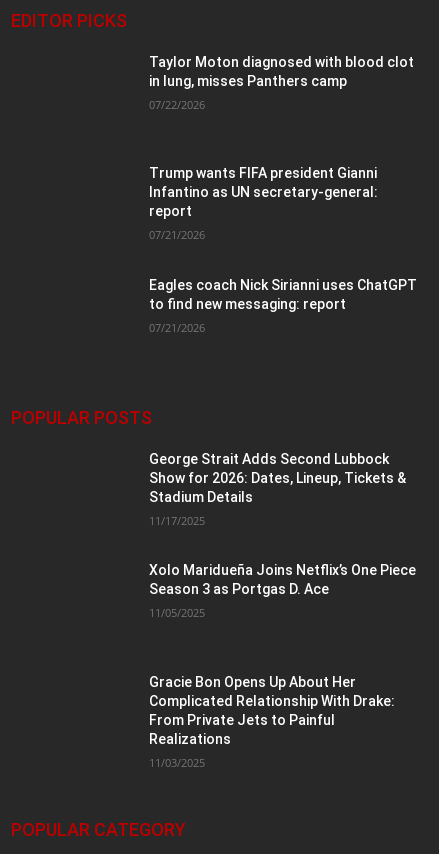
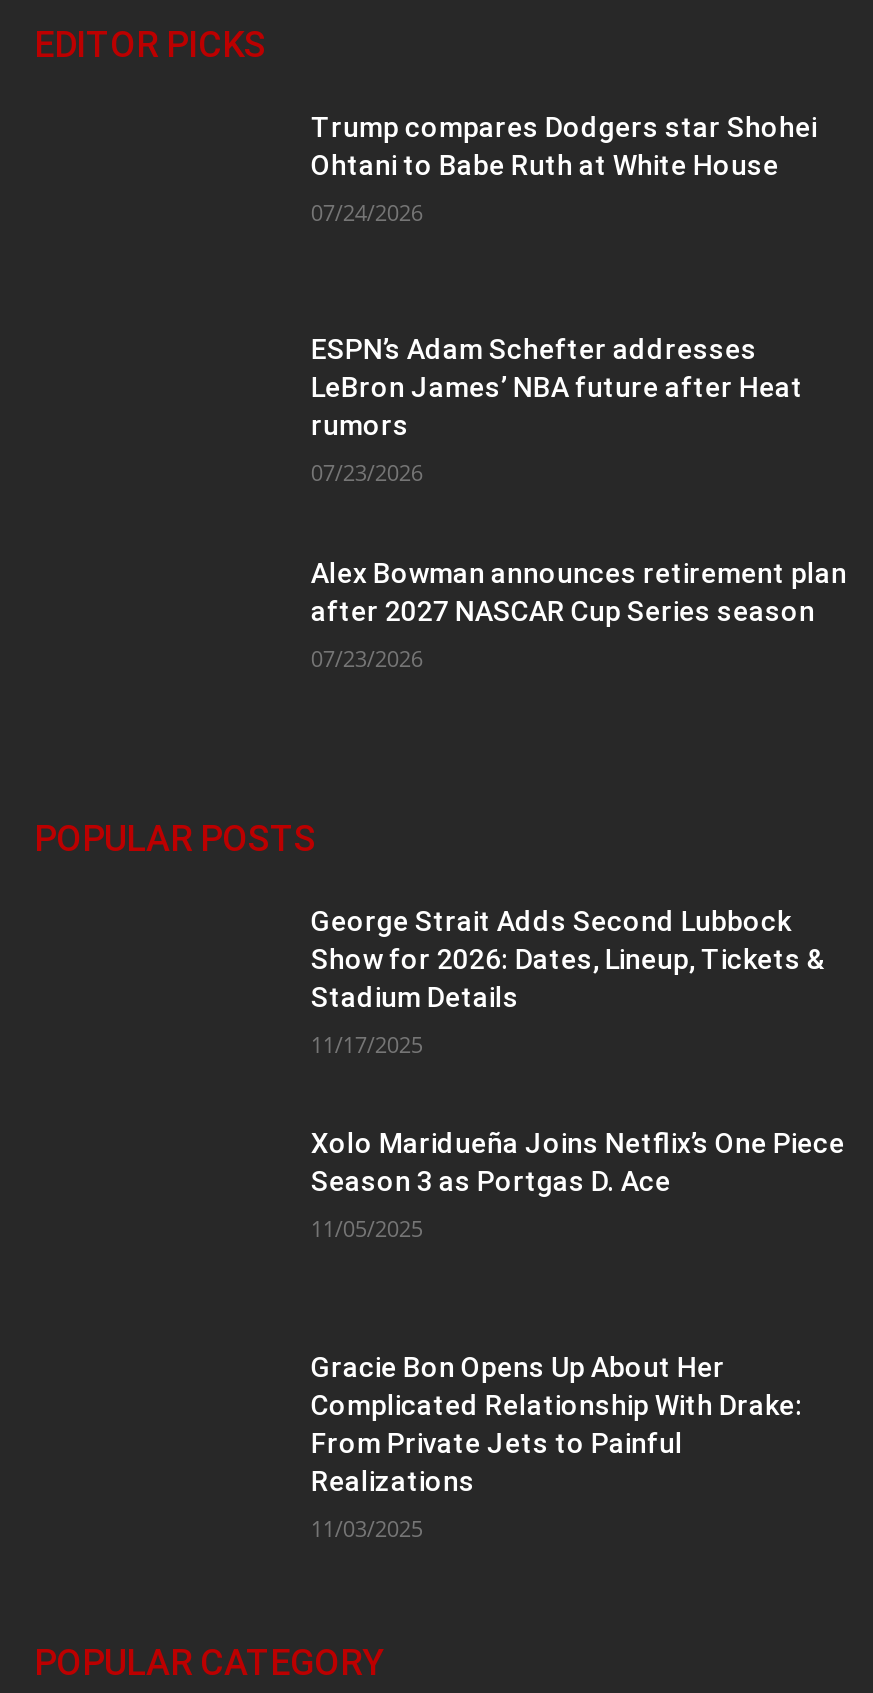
- Taylor Moton diagnosed with blood clot
- in lung, misses Panthers camp
+ Trump compares Dodgers star Shohei
+ Ohtani to Babe Ruth at White House

- 07/22/2026
+ 07/24/2026

- Trump wants FIFA president Gianni
- Infantino as UN secretary-general:
- report
+ ESPN’s Adam Schefter addresses
+ LeBron James’ NBA future after Heat
+ rumors

- 07/21/2026
+ 07/23/2026

- Eagles coach Nick Sirianni uses ChatGPT
- to find new messaging: report
+ Alex Bowman announces retirement plan
+ after 2027 NASCAR Cup Series season

- 07/21/2026
+ 07/23/2026
